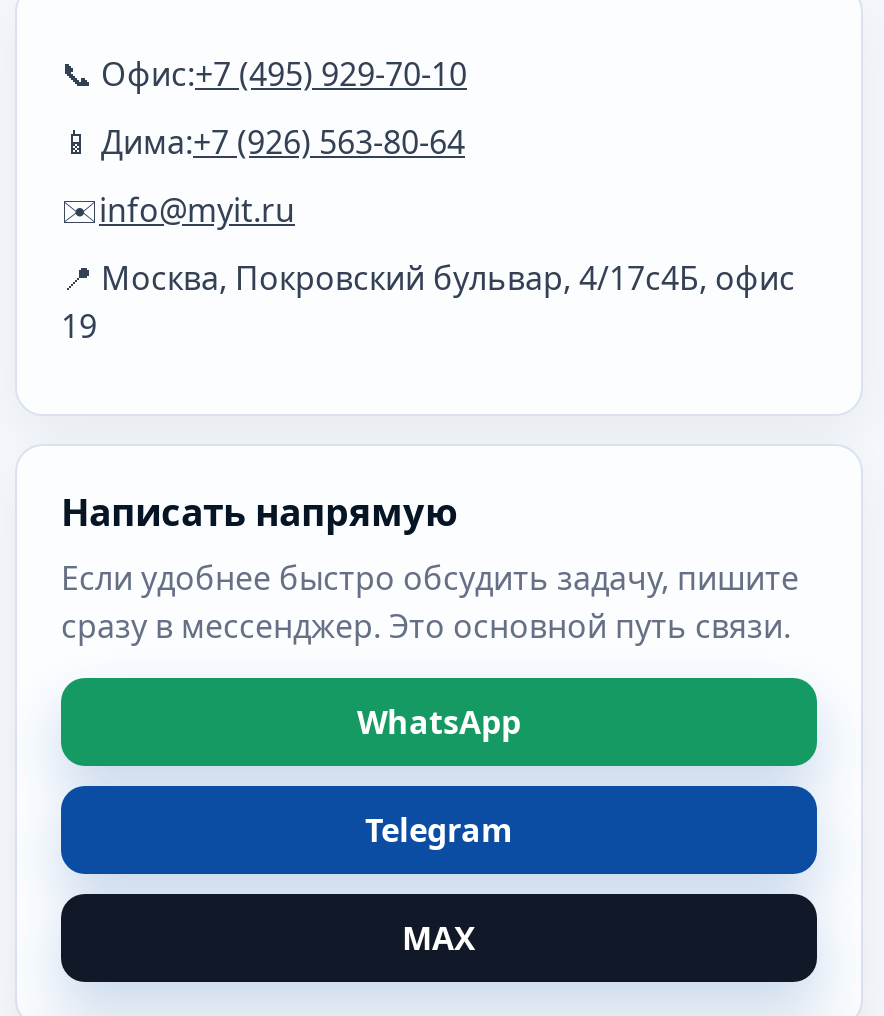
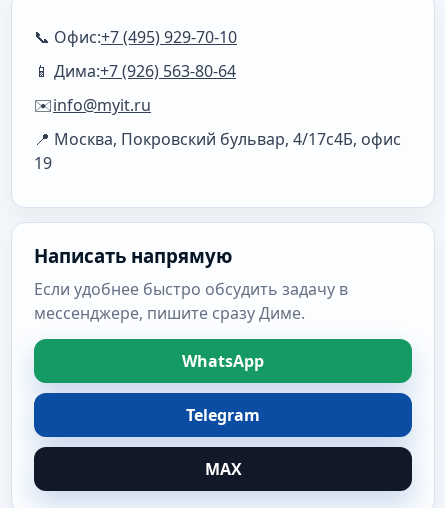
- Если удобнее быстро обсудить задачу, пишите
- сразу в мессенджер. Это основной путь связи.
+ Если удобнее быстро обсудить задачу в
+ мессенджере, пишите сразу Диме.
